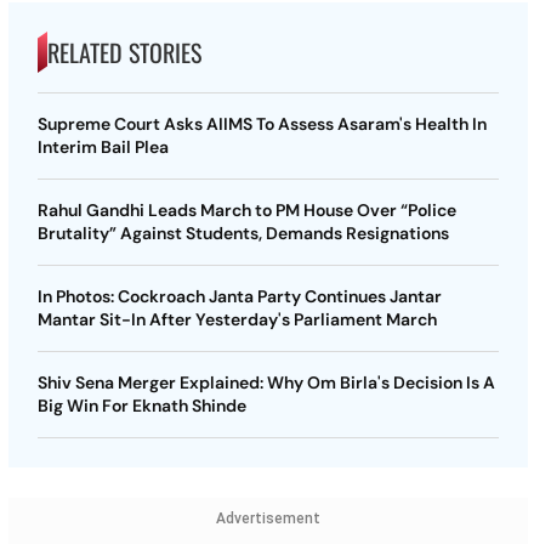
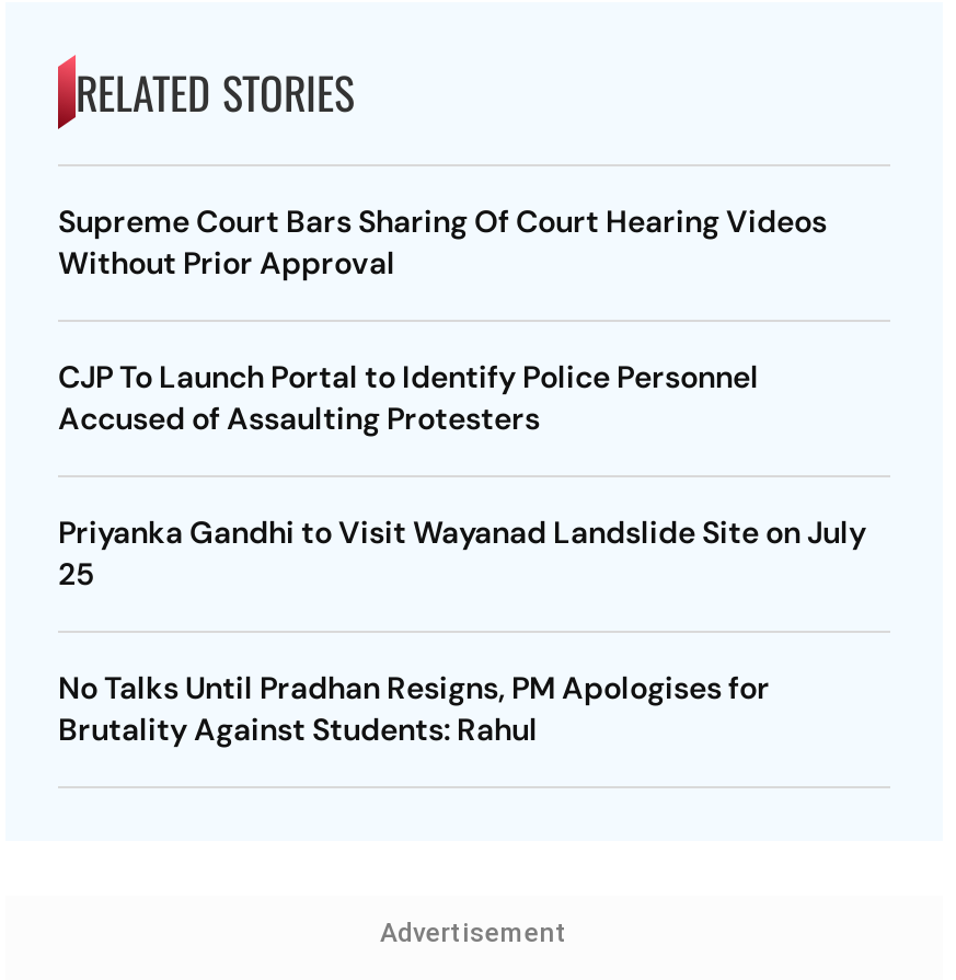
- Supreme Court Asks AIIMS To Assess Asaram's Health In
- Interim Bail Plea
+ Supreme Court Bars Sharing Of Court Hearing Videos
+ Without Prior Approval

- Rahul Gandhi Leads March to PM House Over “Police
- Brutality” Against Students, Demands Resignations
+ CJP To Launch Portal to Identify Police Personnel
+ Accused of Assaulting Protesters

- In Photos: Cockroach Janta Party Continues Jantar
- Mantar Sit-In After Yesterday's Parliament March
+ Priyanka Gandhi to Visit Wayanad Landslide Site on July
+ 25

- Shiv Sena Merger Explained: Why Om Birla's Decision Is A
- Big Win For Eknath Shinde
+ No Talks Until Pradhan Resigns, PM Apologises for
+ Brutality Against Students: Rahul
